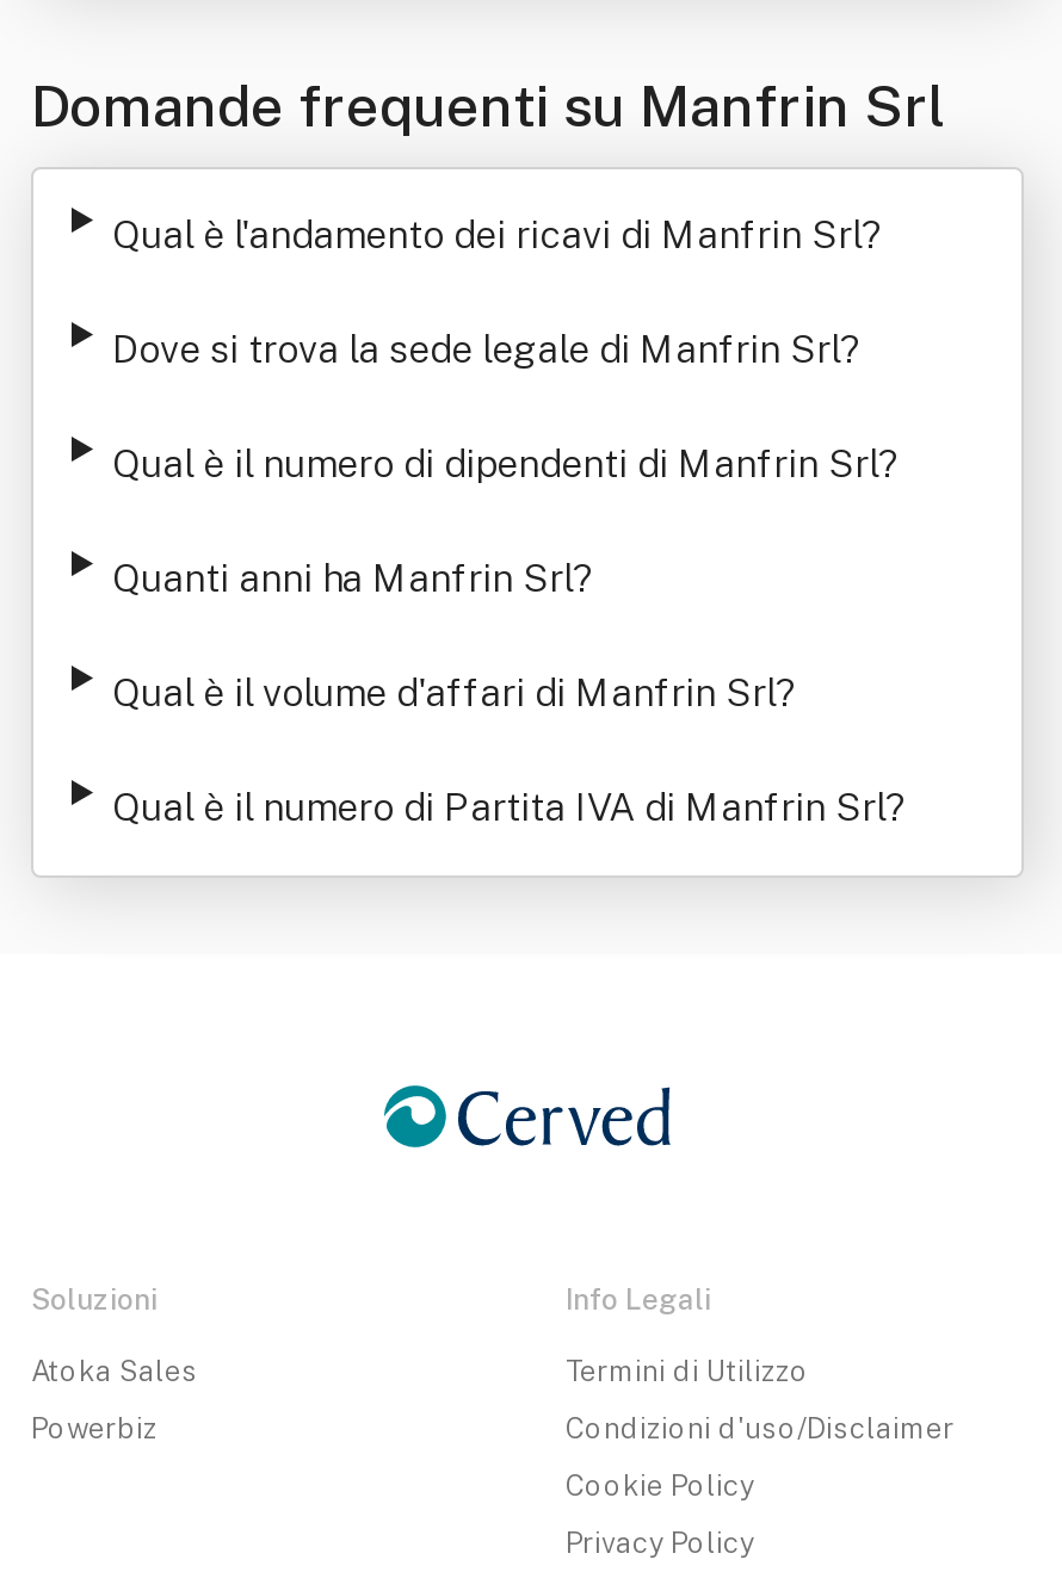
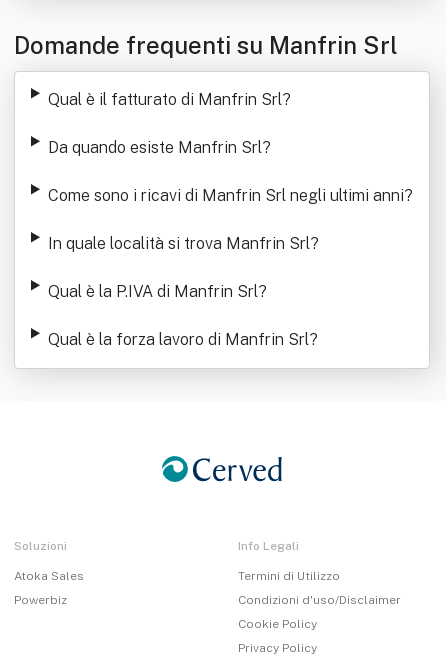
- Qual è l'andamento dei ricavi di Manfrin Srl?
+ Qual è il fatturato di Manfrin Srl?

- Dove si trova la sede legale di Manfrin Srl?
+ Da quando esiste Manfrin Srl?

- Qual è il numero di dipendenti di Manfrin Srl?
+ Come sono i ricavi di Manfrin Srl negli ultimi anni?

- Quanti anni ha Manfrin Srl?
+ In quale località si trova Manfrin Srl?

- Qual è il volume d'affari di Manfrin Srl?
+ Qual è la P.IVA di Manfrin Srl?

- Qual è il numero di Partita IVA di Manfrin Srl?
+ Qual è la forza lavoro di Manfrin Srl?
